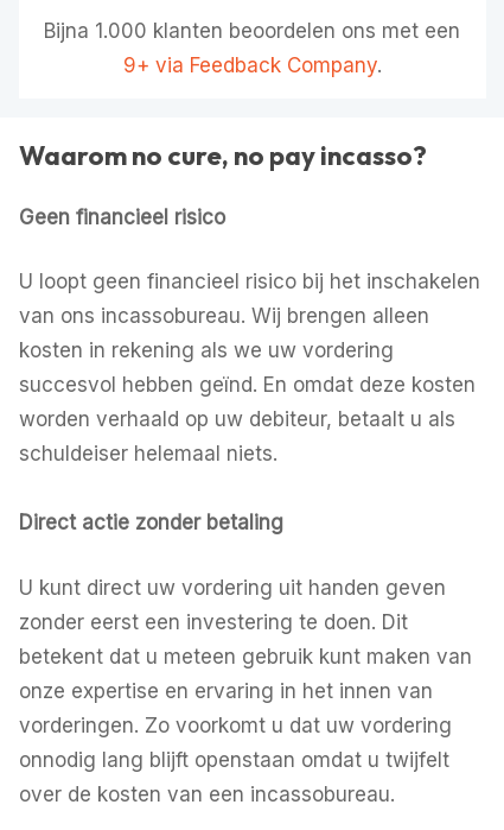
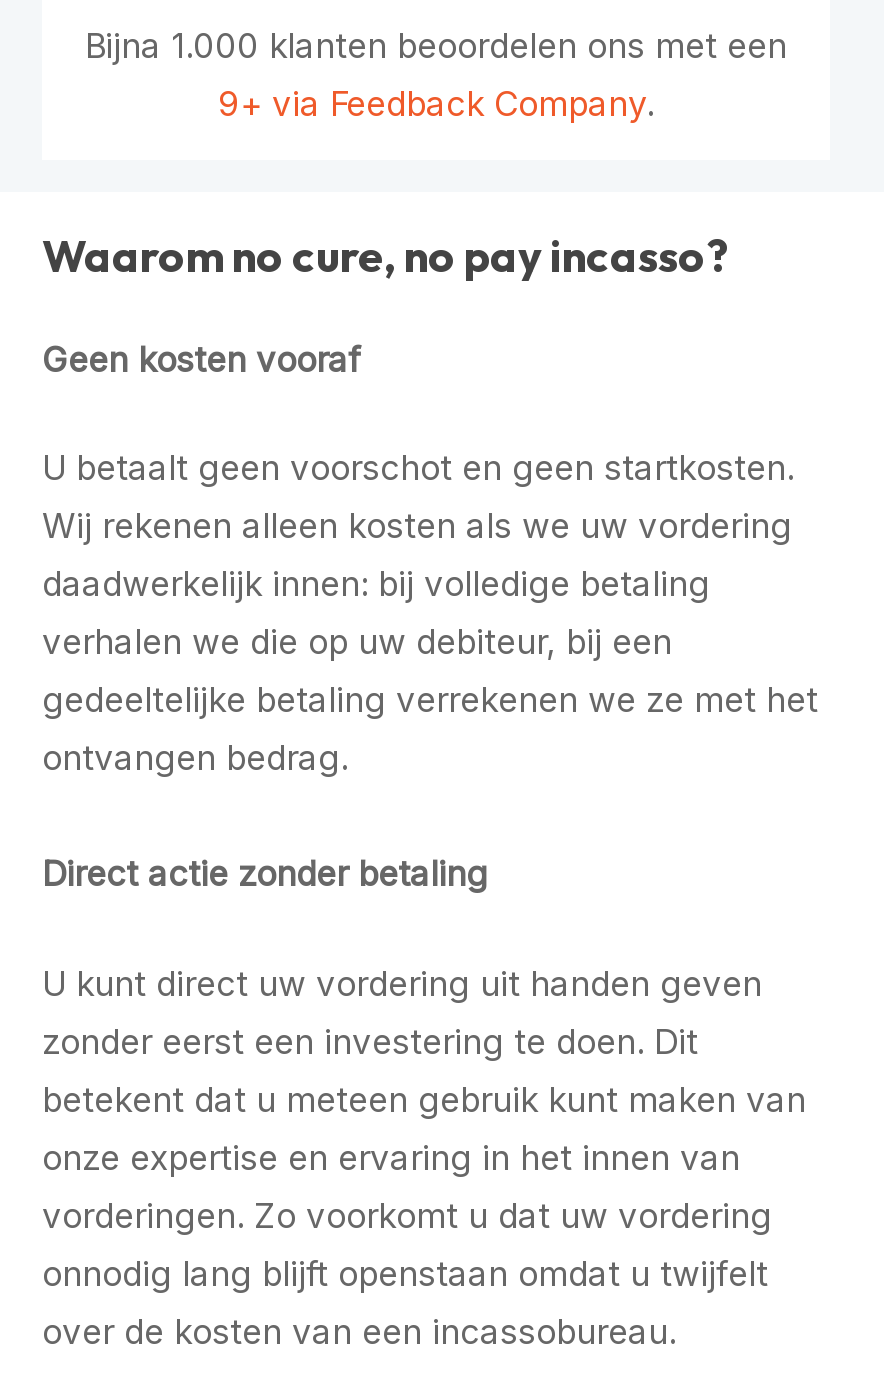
- Geen financieel risico
+ Geen kosten vooraf

- U loopt geen financieel risico bij het inschakelen
- van ons incassobureau. Wij brengen alleen
- kosten in rekening als we uw vordering
- succesvol hebben geïnd. En omdat deze kosten
- worden verhaald op uw debiteur, betaalt u als
- schuldeiser helemaal niets.
+ U betaalt geen voorschot en geen startkosten.
+ Wij rekenen alleen kosten als we uw vordering
+ daadwerkelijk innen: bij volledige betaling
+ verhalen we die op uw debiteur, bij een
+ gedeeltelijke betaling verrekenen we ze met het
+ ontvangen bedrag.
